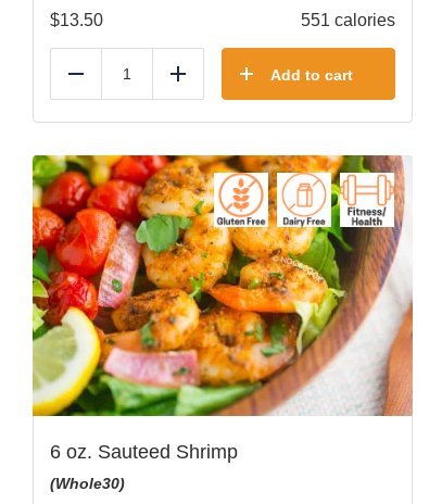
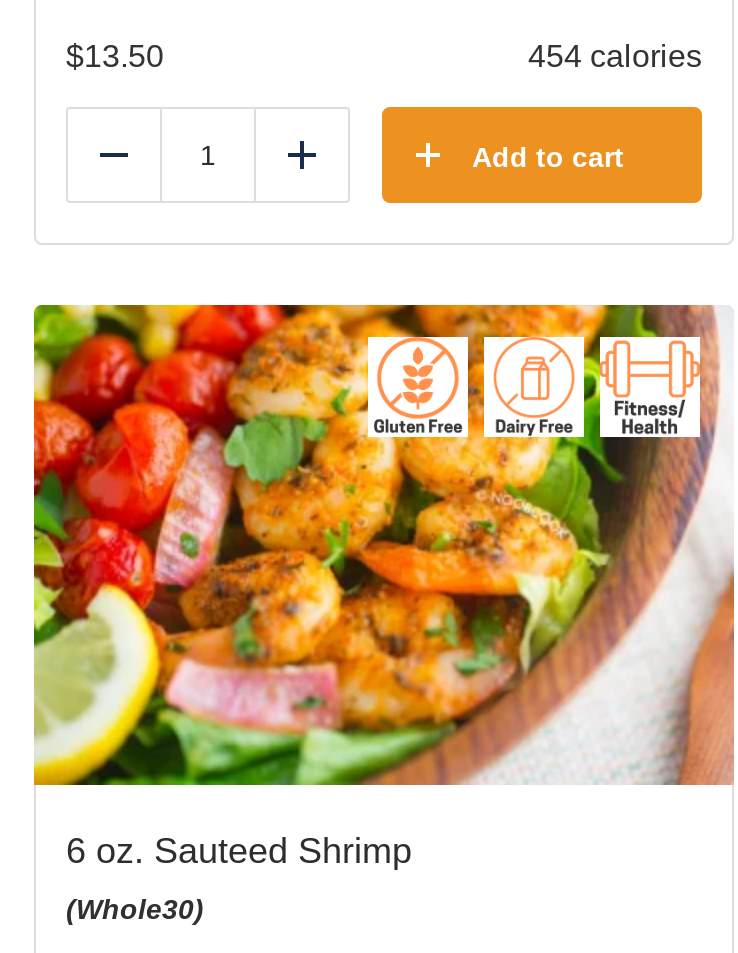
- 551 calories
+ 454 calories
